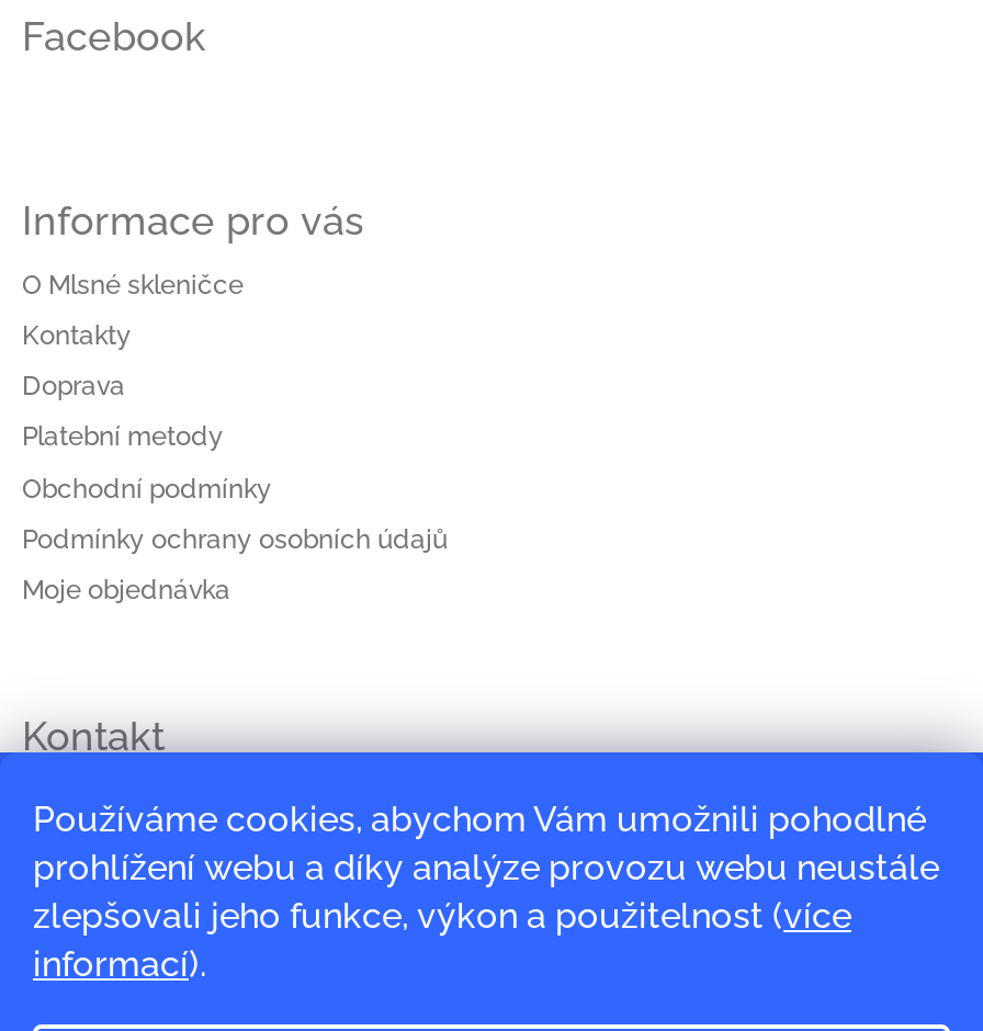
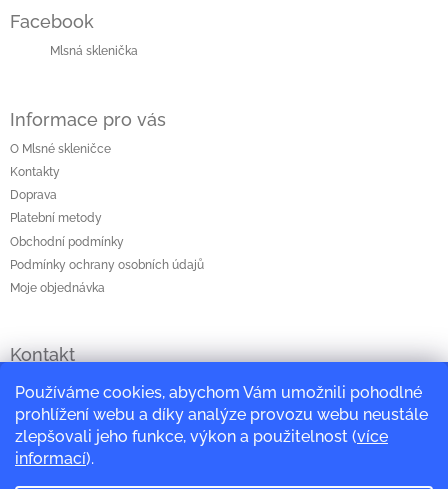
+ Mlsná sklenička
